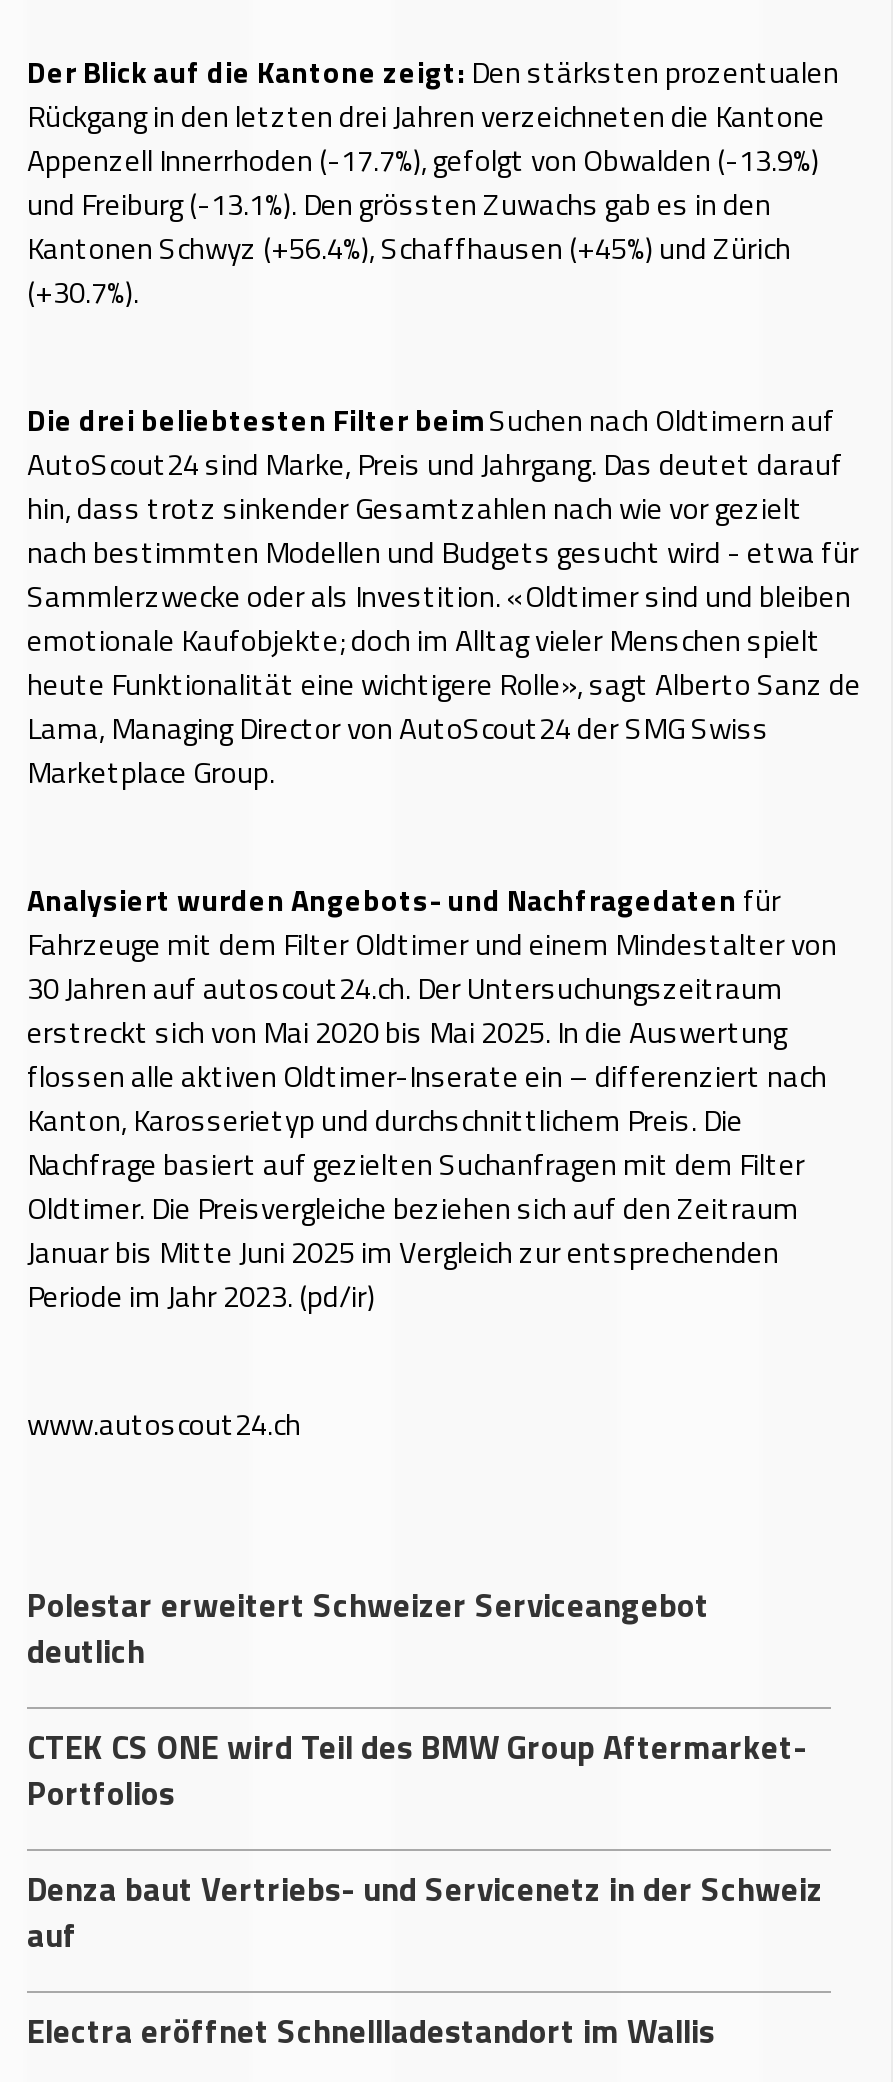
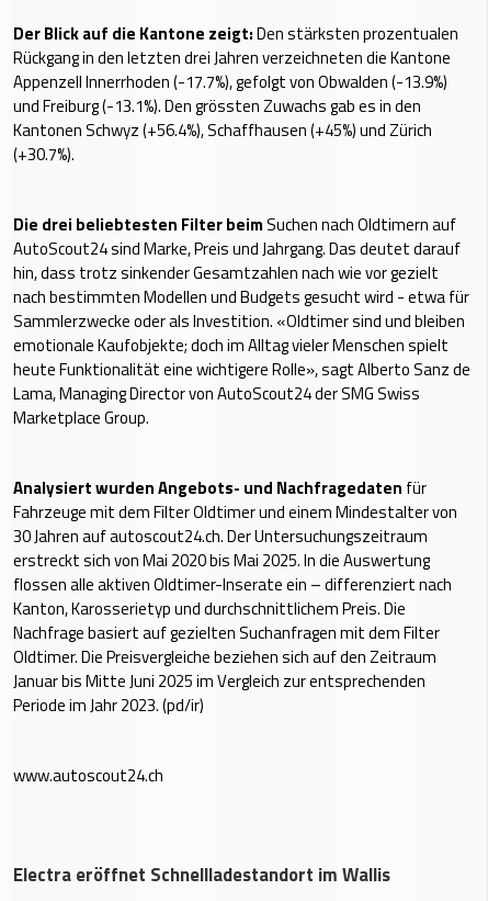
- Polestar erweitert Schweizer Serviceangebot
- deutlich
- CTEK CS ONE wird Teil des BMW Group Aftermarket-
- Portfolios
- Denza baut Vertriebs- und Servicenetz in der Schweiz
- auf
